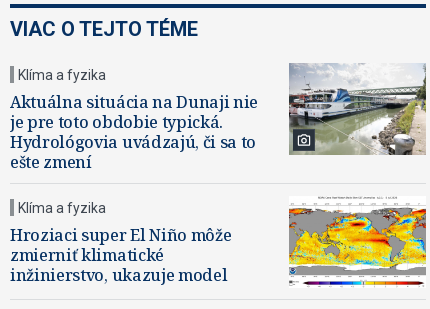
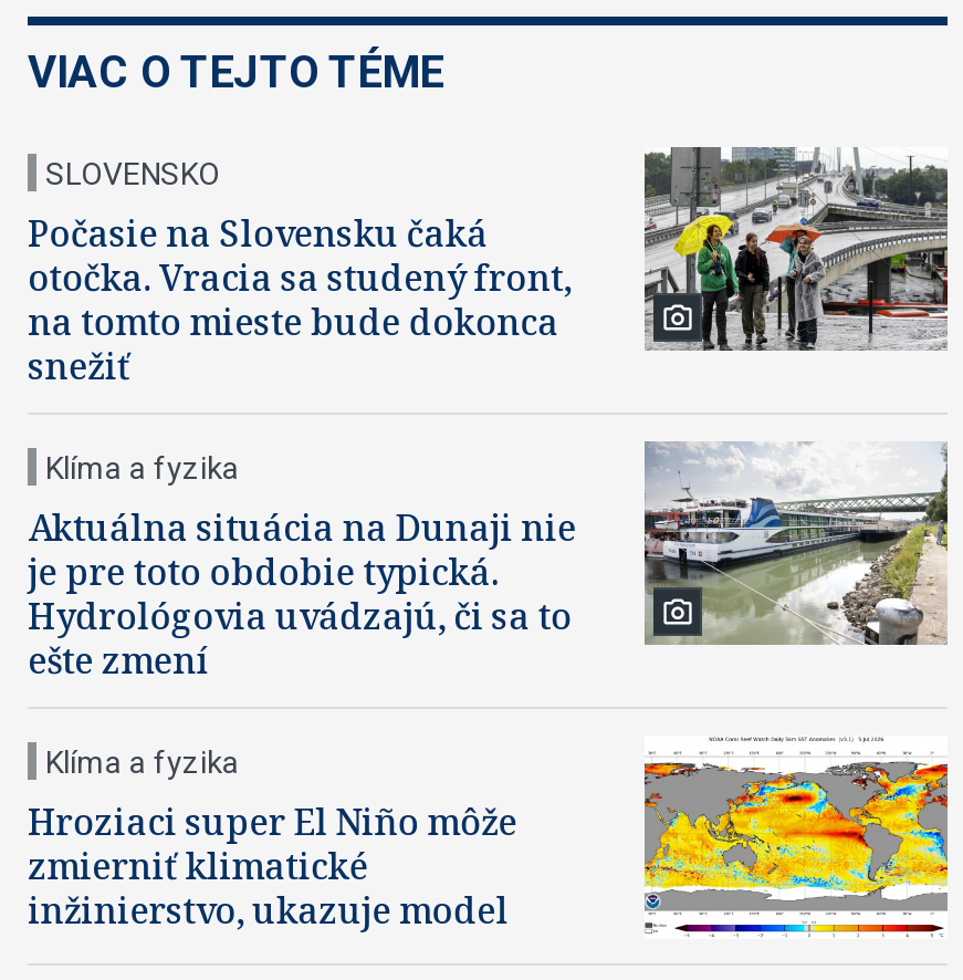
+ [image]
+ Počasie na Slovensku čaká
+ otočka. Vracia sa studený front,
+ na tomto mieste bude dokonca
+ snežiť

+ SLOVENSKO
